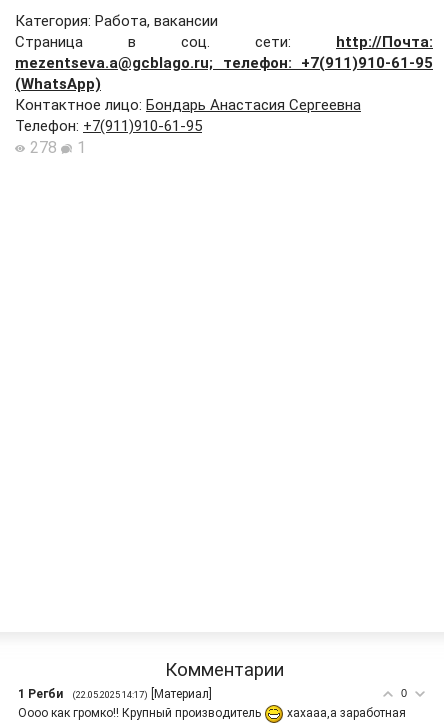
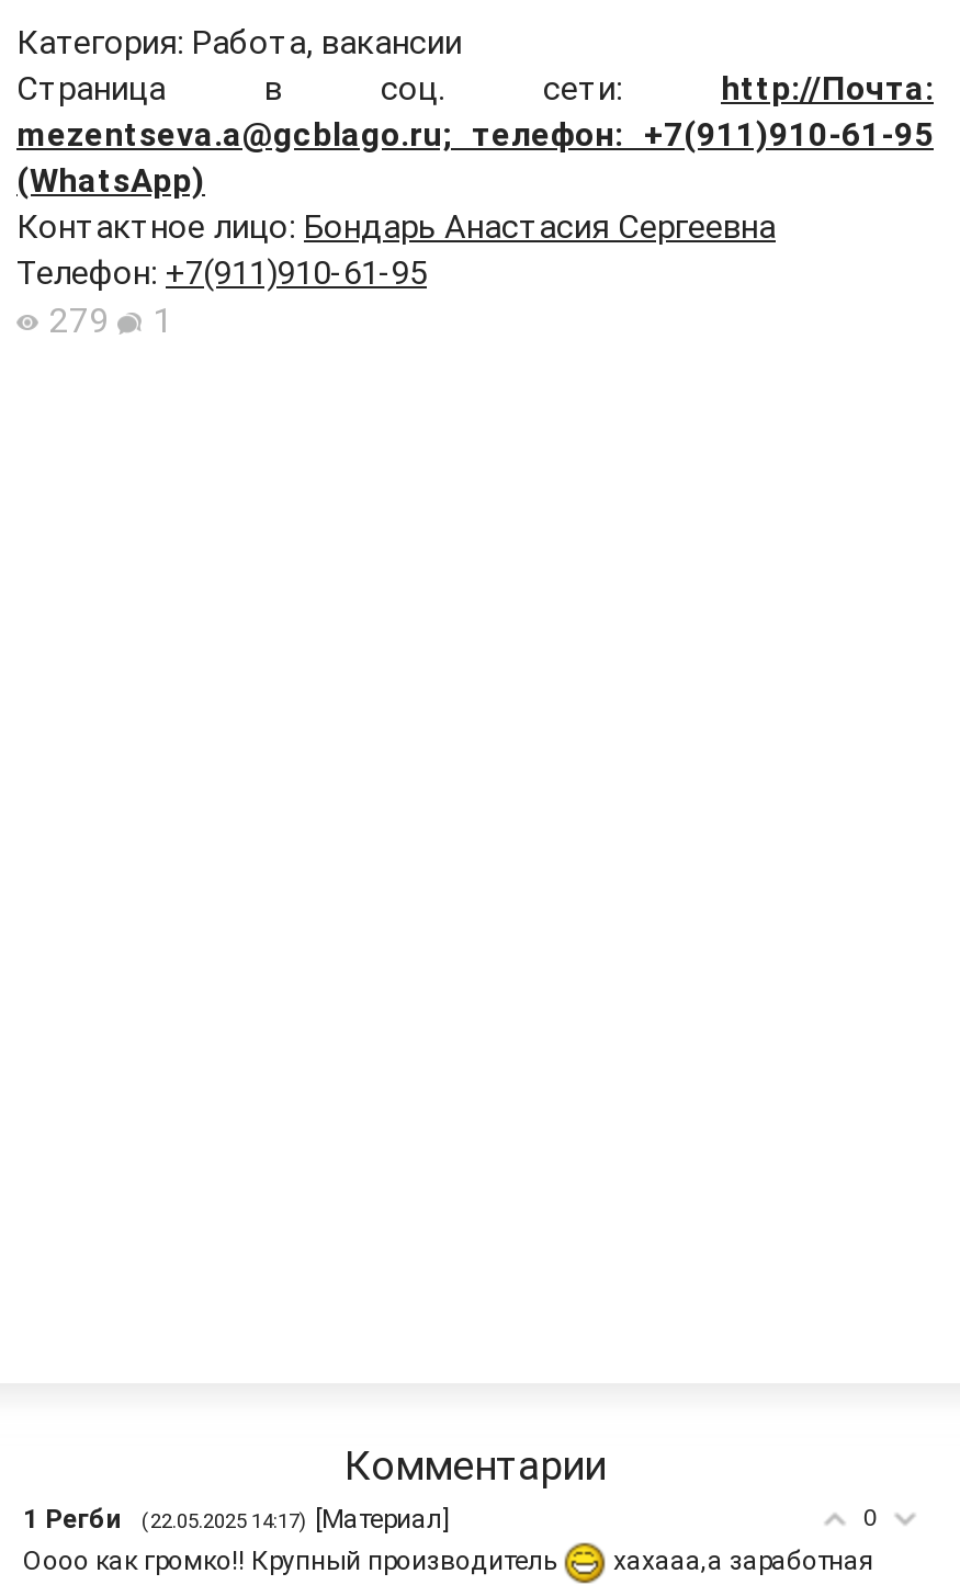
- 278 1
+ 279 1
